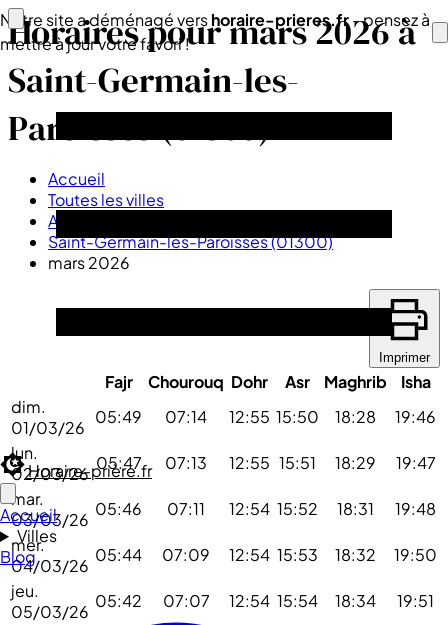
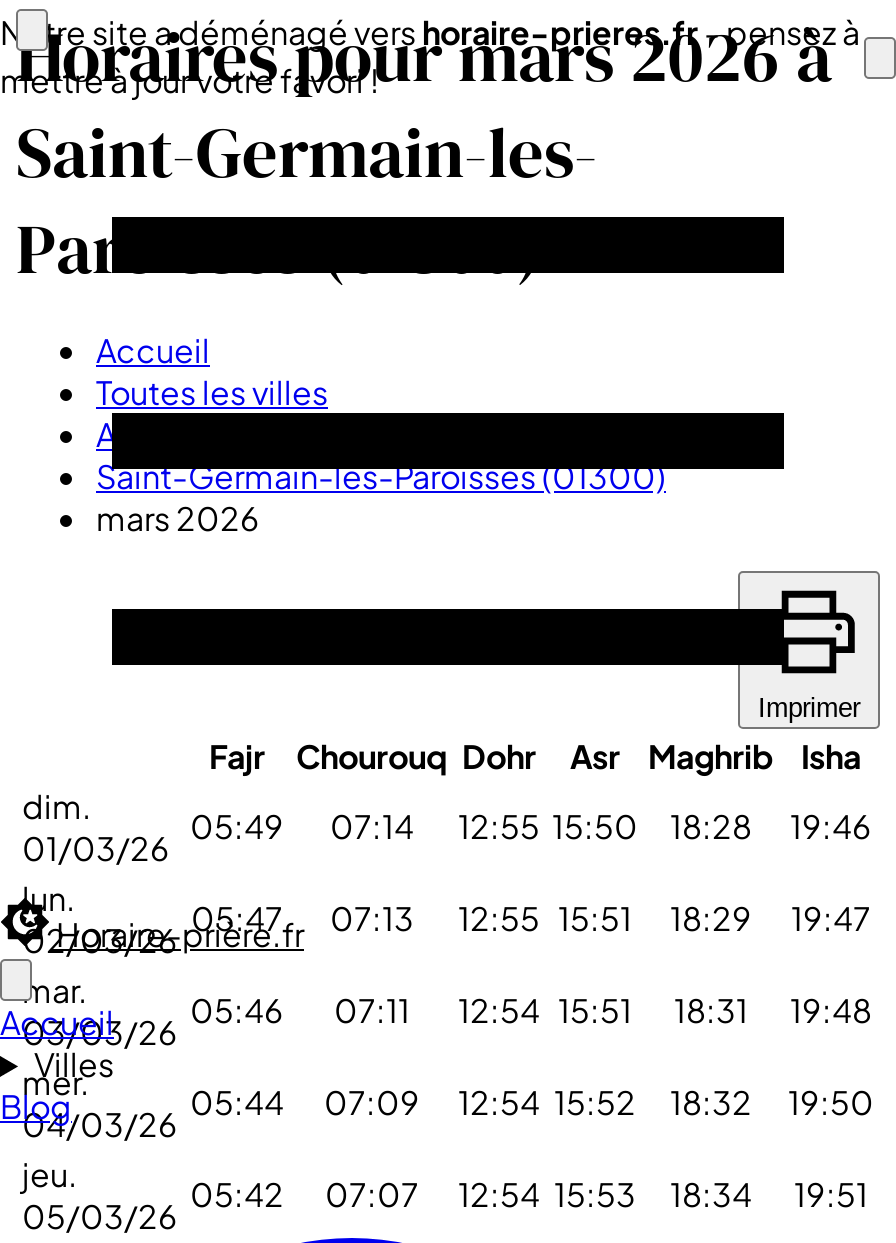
- 12:54 15:52
+ 12:54 15:51

- 05:44 07:09 12:54 15:53 18:32 19:50
+ 05:44 07:09 12:54 15:52 18:32 19:50

- 05:42 07:07 12:54 15:54 18:34 19:51
+ 05:42 07:07 12:54 15:53 18:34 19:51
